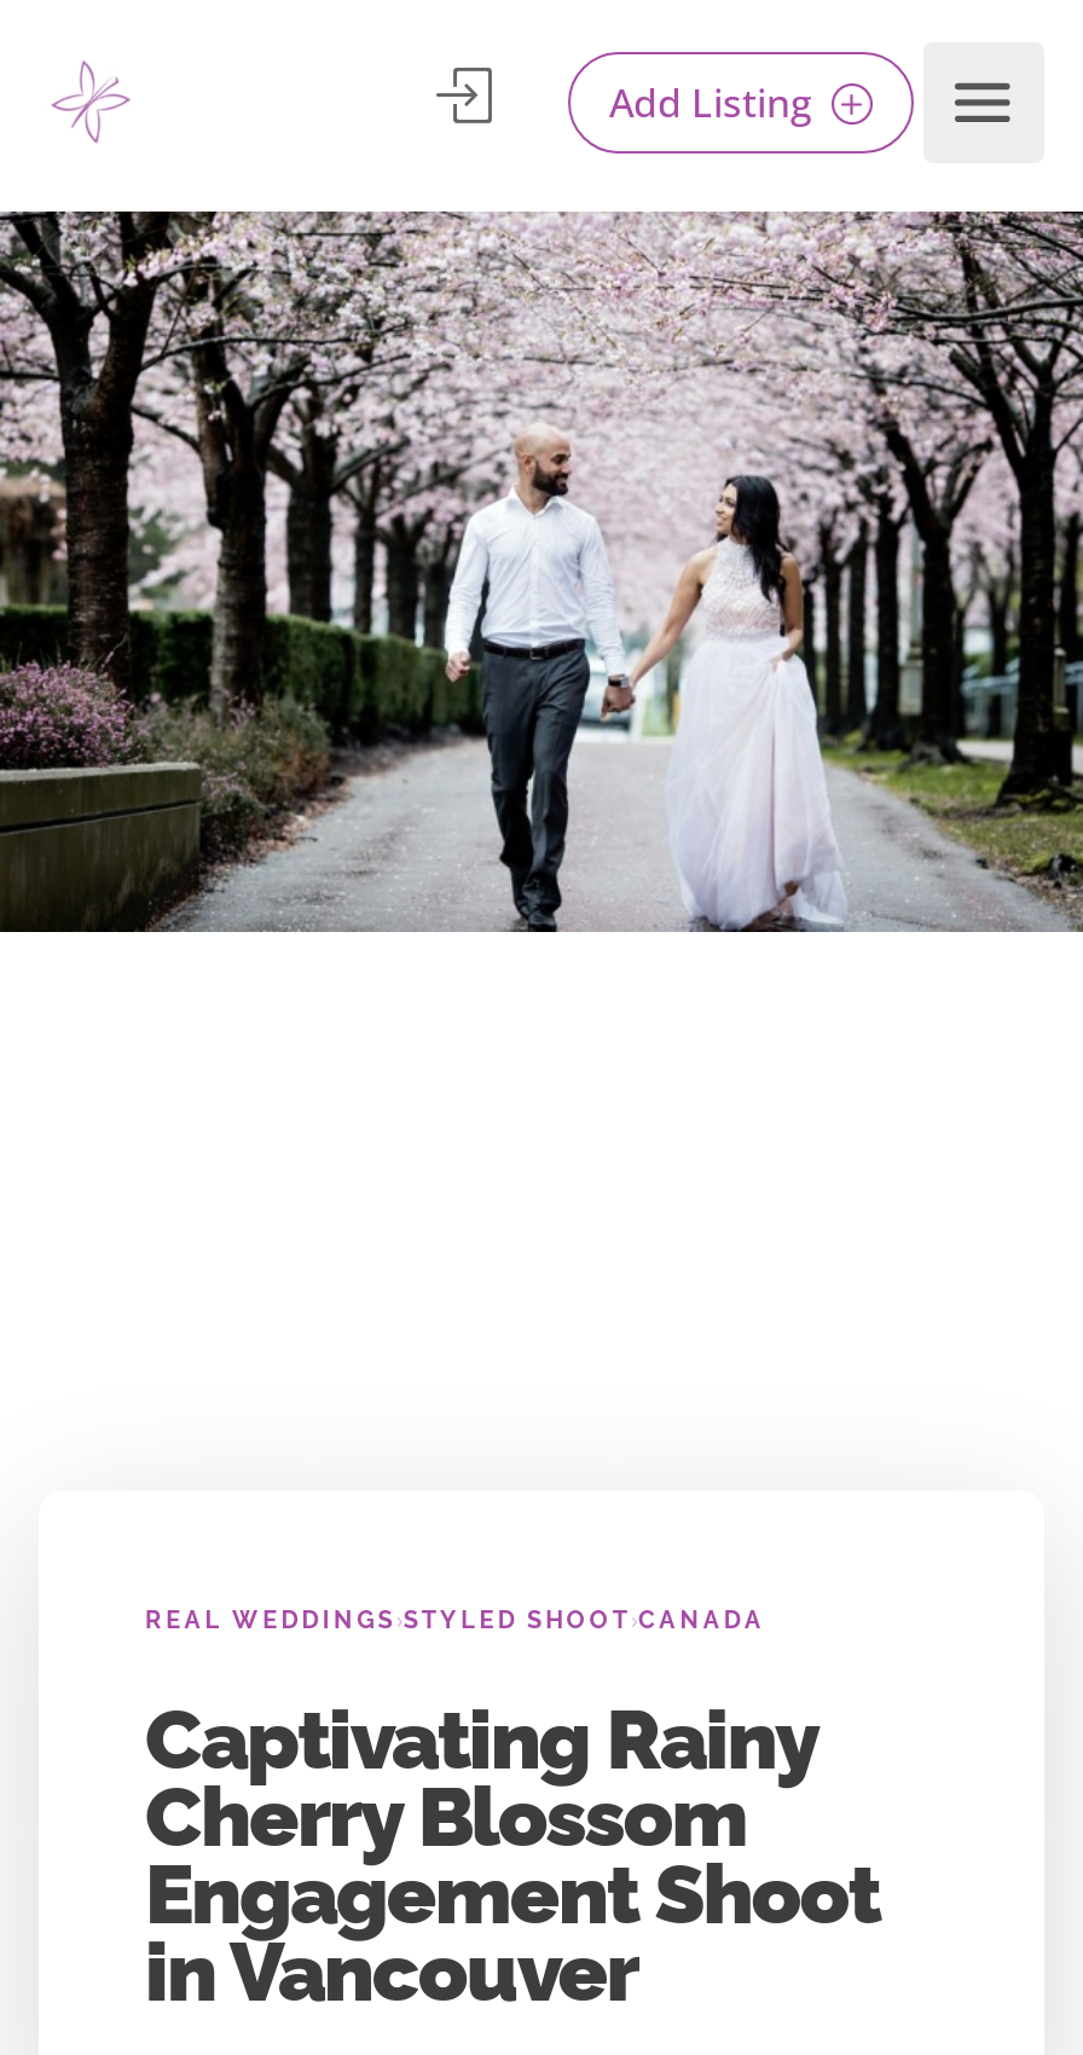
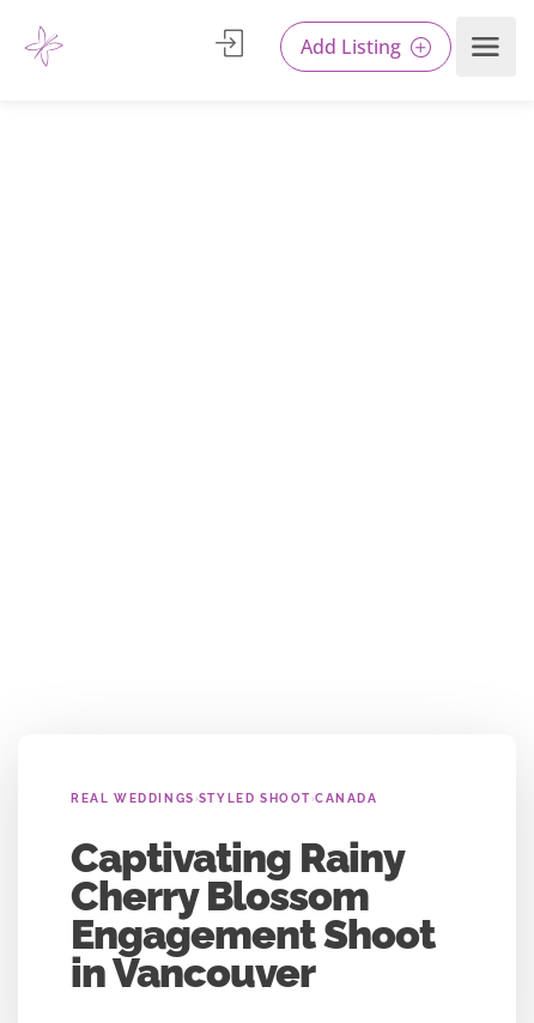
- [image]
